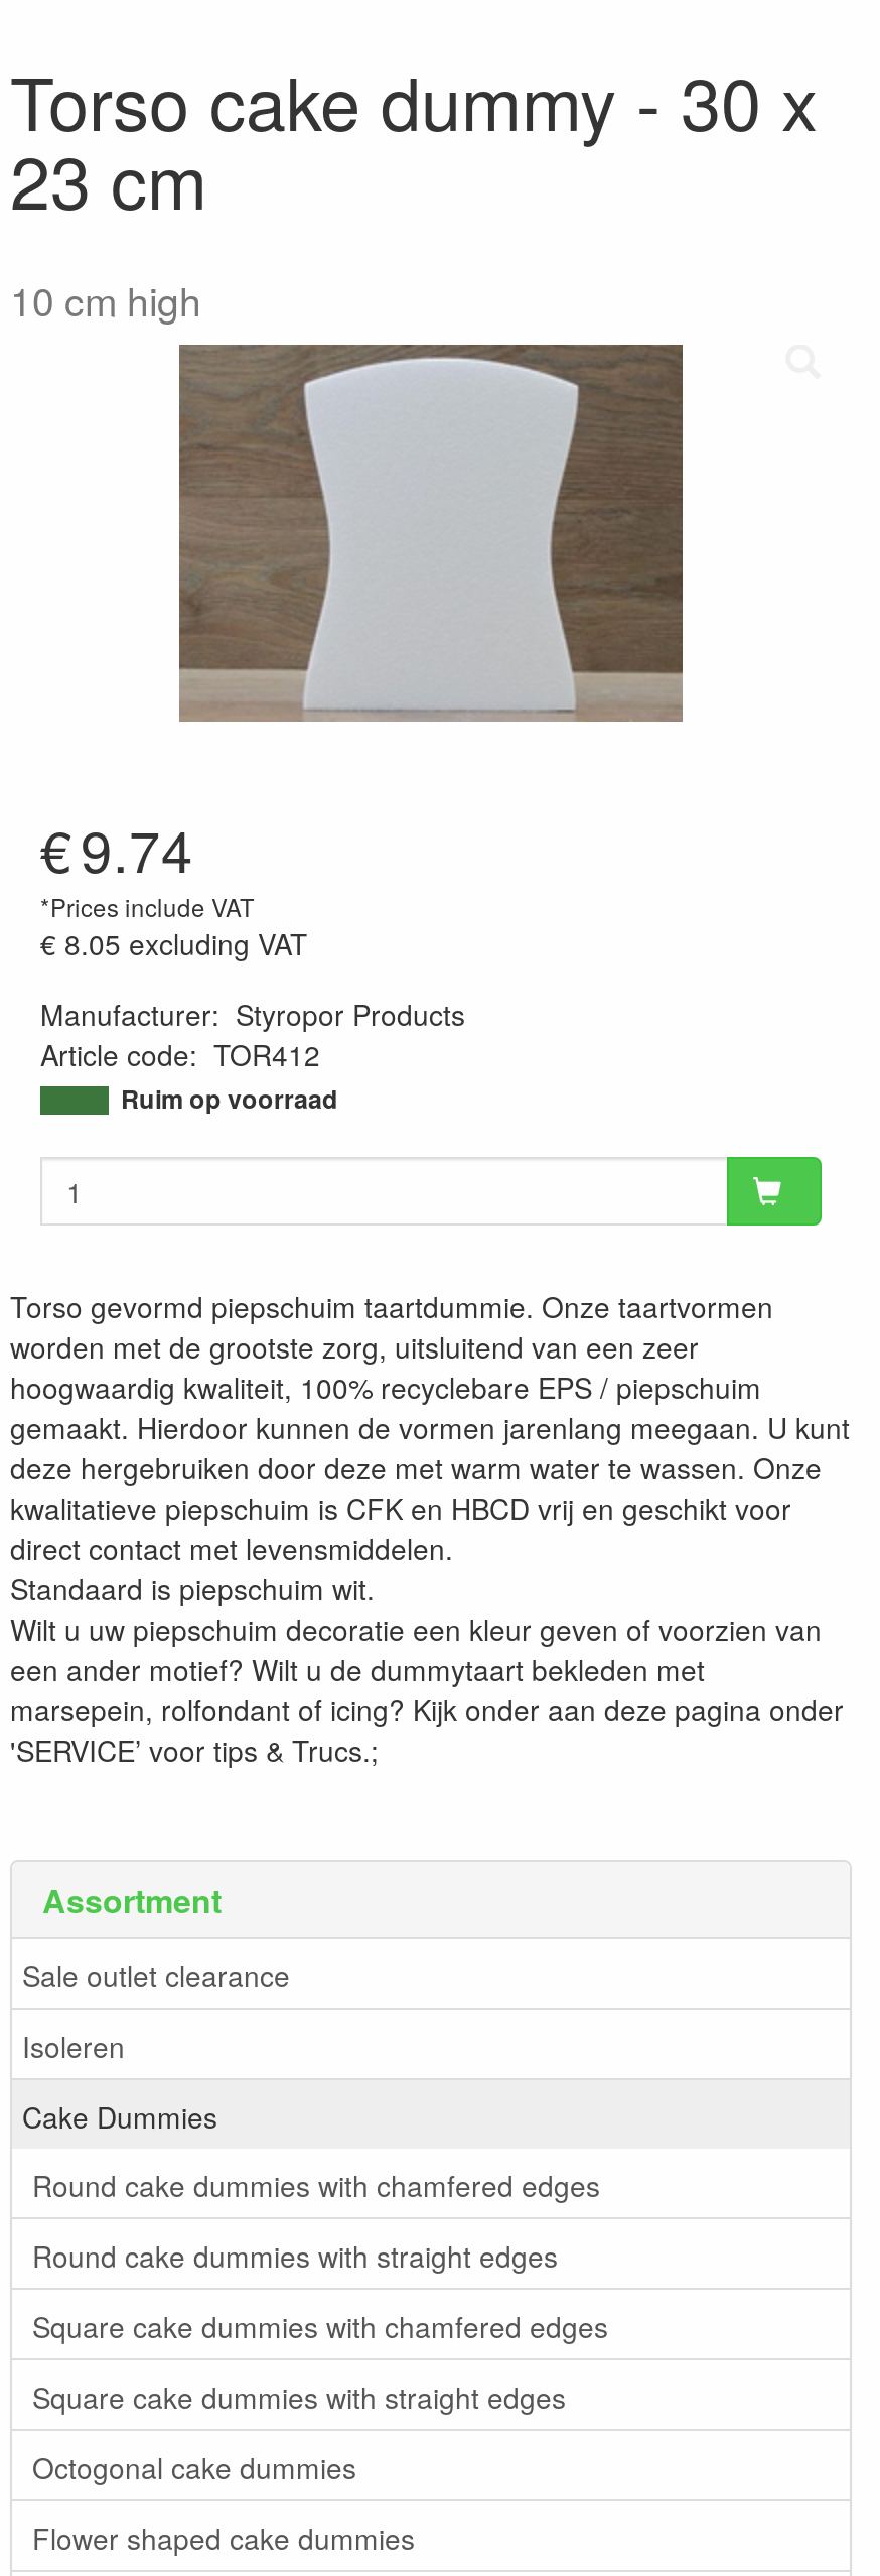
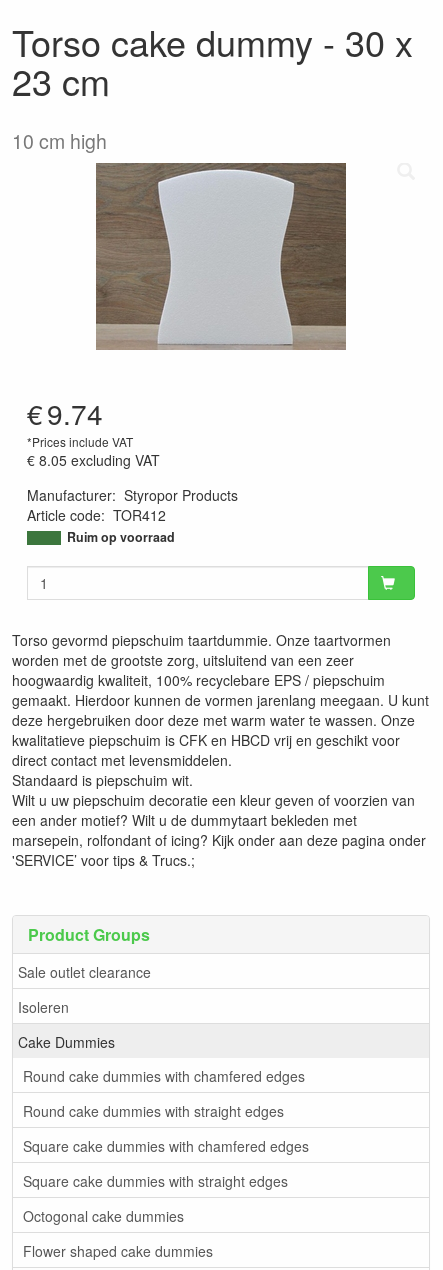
- Assortment
+ Product Groups
